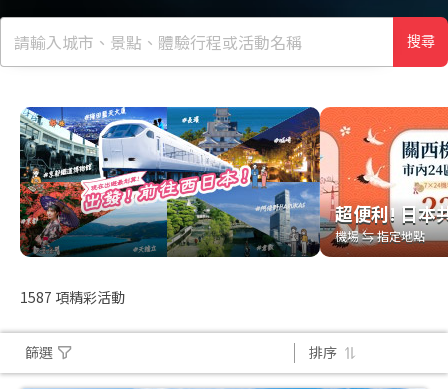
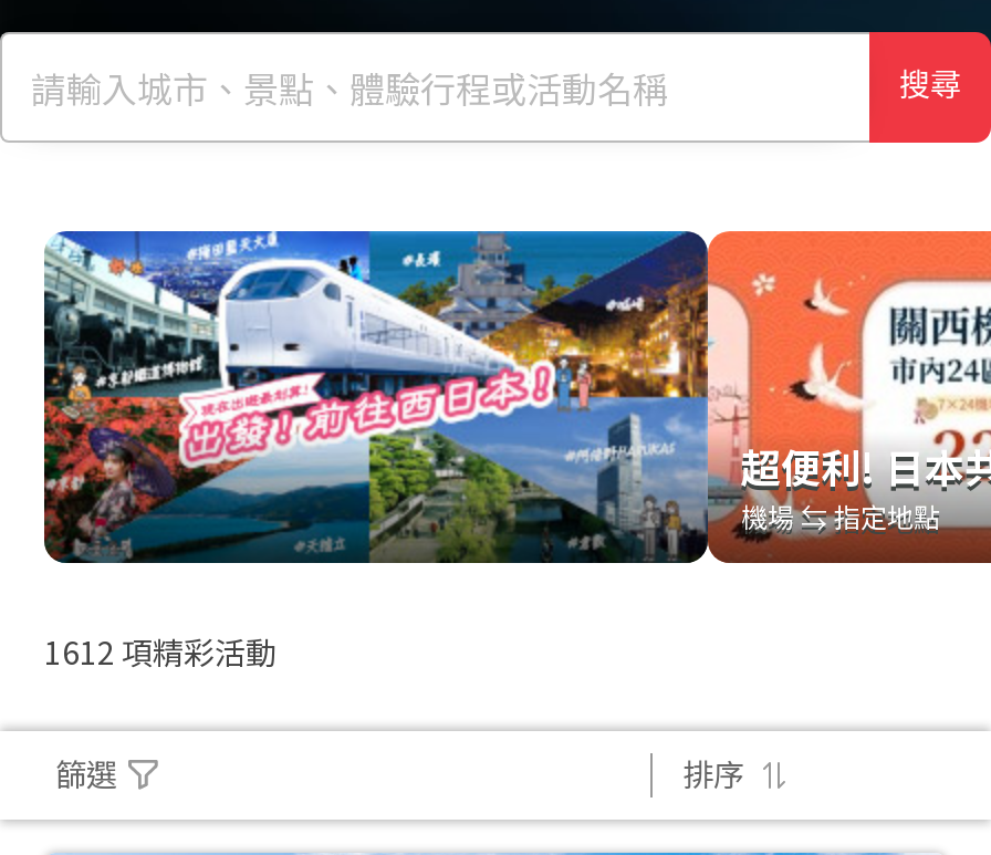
- 1587 項精彩活動
+ 1612 項精彩活動
